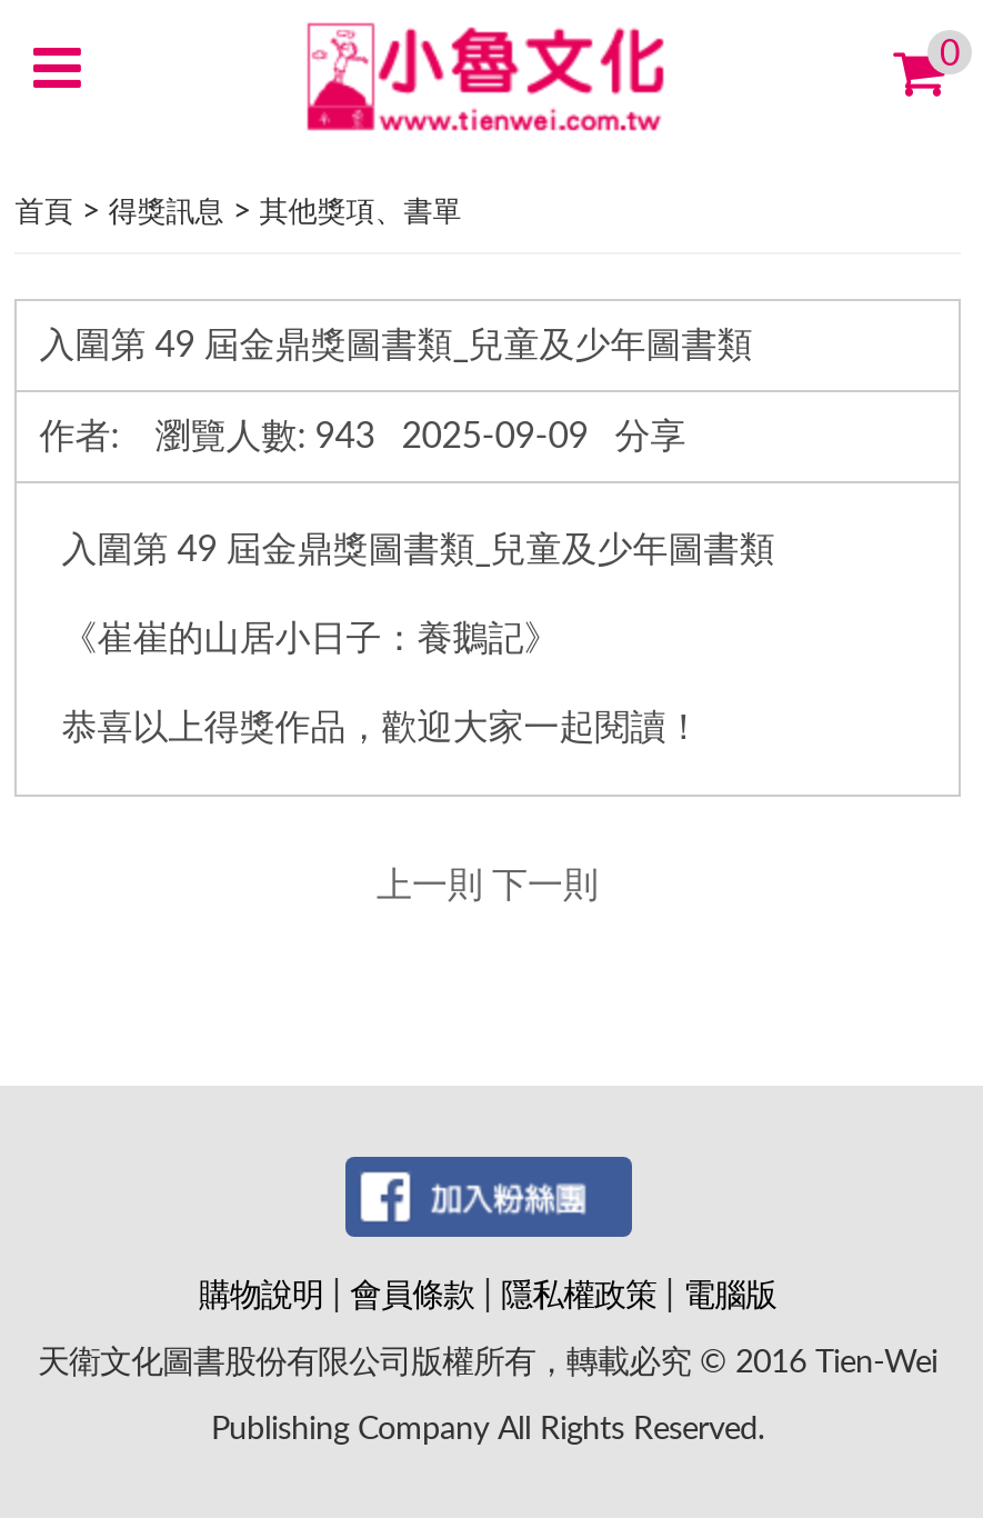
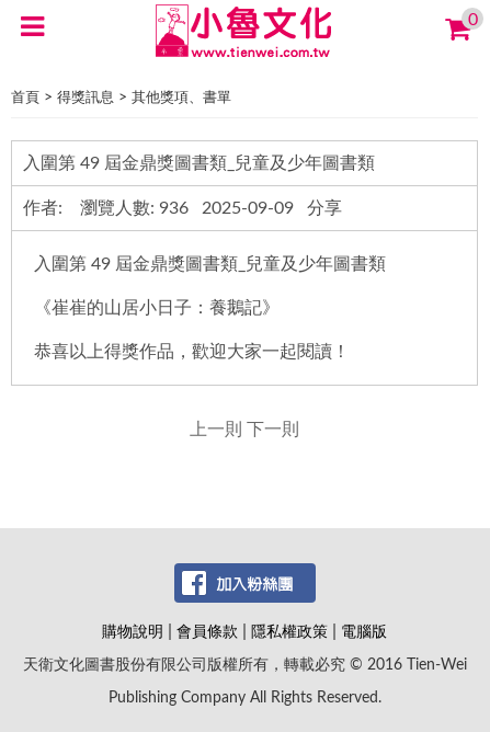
- 作者: 瀏覽人數: 943 2025-09-09 分享
+ 作者: 瀏覽人數: 936 2025-09-09 分享
